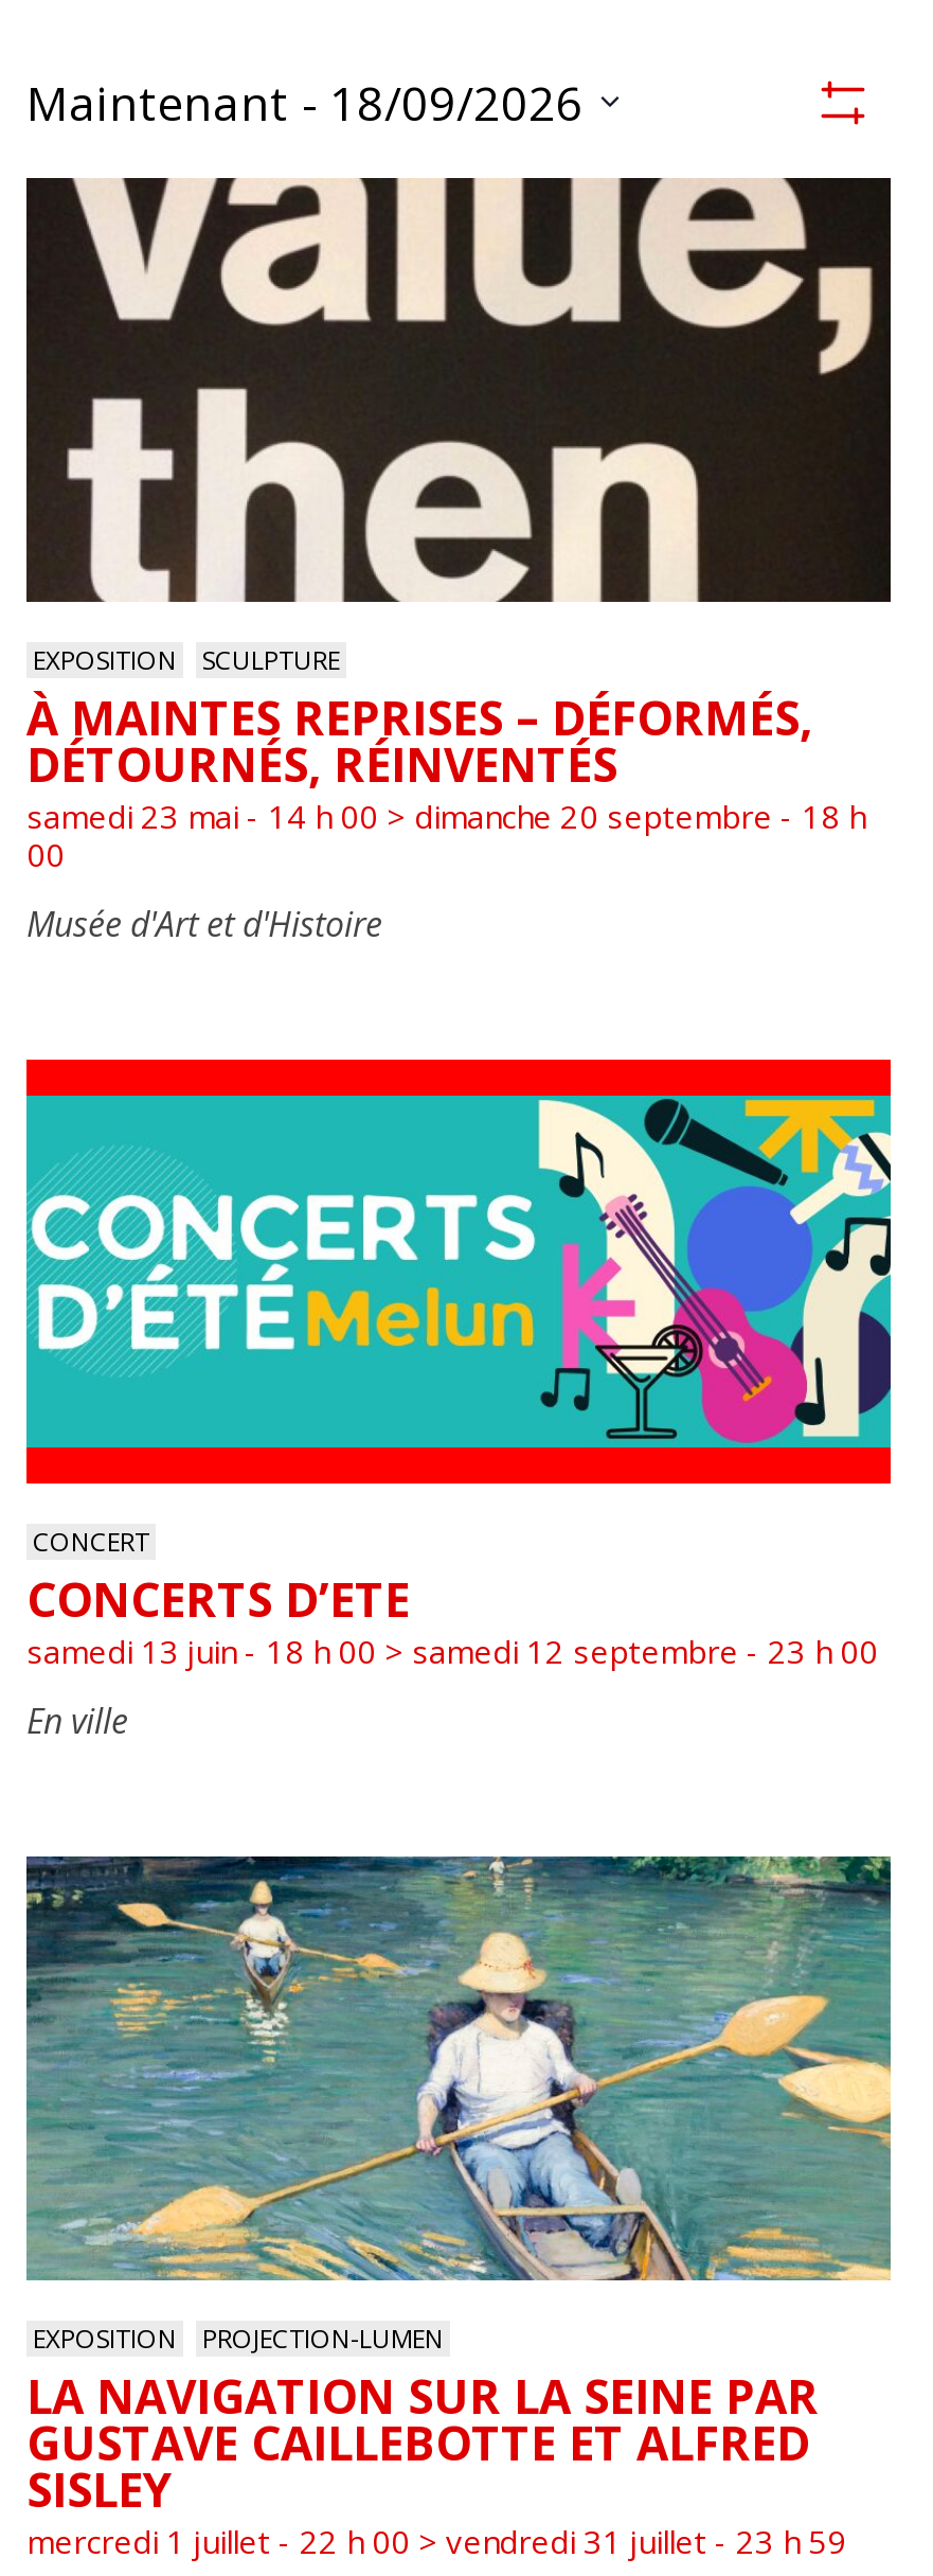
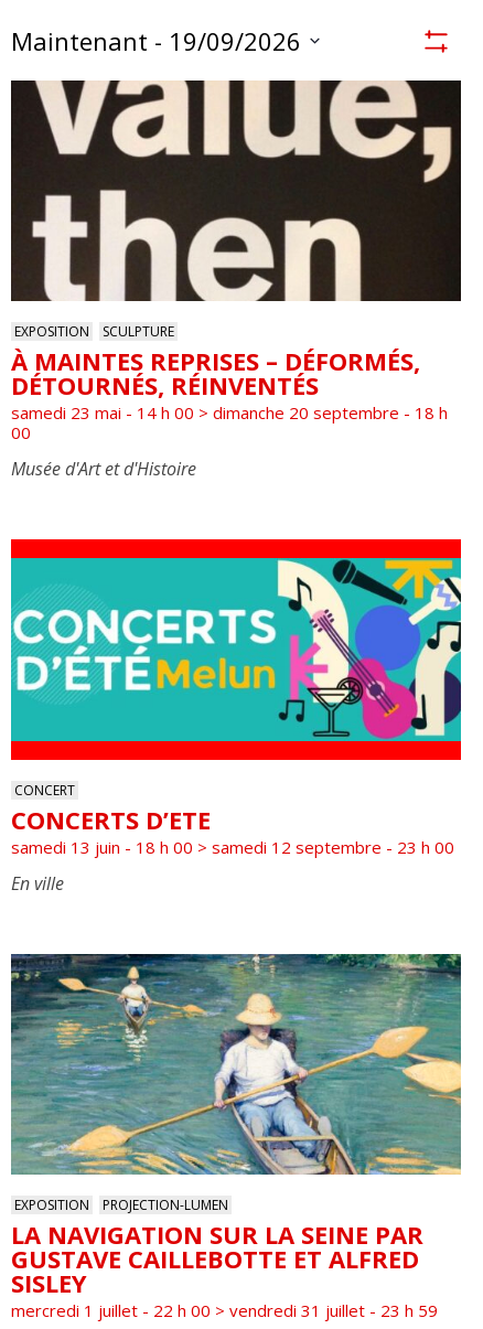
- Maintenant - 18/09/2026
+ Maintenant - 19/09/2026
